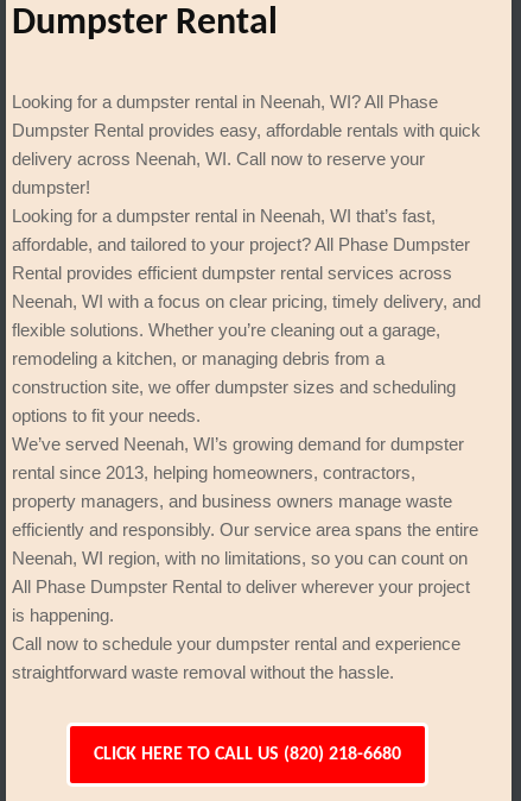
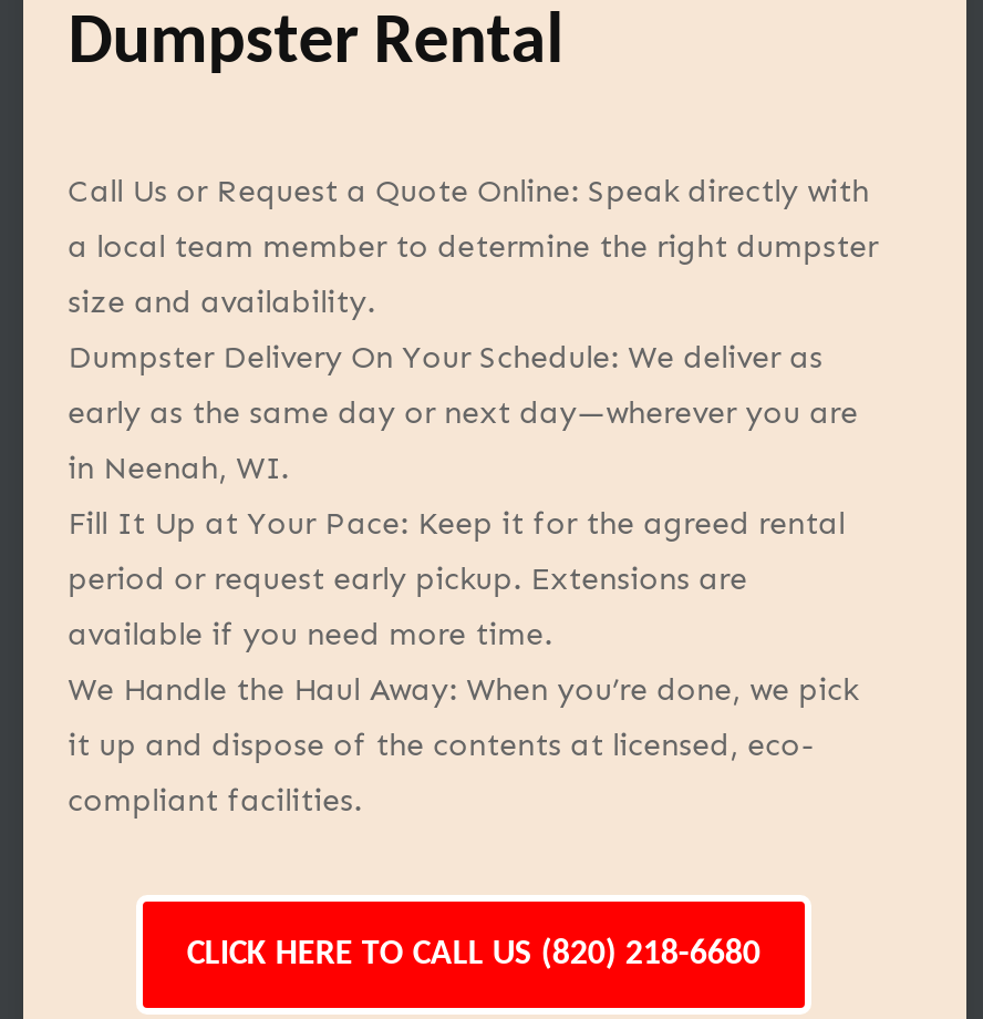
- Looking for a dumpster rental in Neenah, WI? All Phase
- Dumpster Rental provides easy, affordable rentals with quick
- delivery across Neenah, WI. Call now to reserve your
- dumpster!
- Looking for a dumpster rental in Neenah, WI that’s fast,
- affordable, and tailored to your project? All Phase Dumpster
- Rental provides efficient dumpster rental services across
- Neenah, WI with a focus on clear pricing, timely delivery, and
- flexible solutions. Whether you’re cleaning out a garage,
- remodeling a kitchen, or managing debris from a
- construction site, we offer dumpster sizes and scheduling
- options to fit your needs.
- We’ve served Neenah, WI’s growing demand for dumpster
- rental since 2013, helping homeowners, contractors,
- property managers, and business owners manage waste
- efficiently and responsibly. Our service area spans the entire
- Neenah, WI region, with no limitations, so you can count on
- All Phase Dumpster Rental to deliver wherever your project
- is happening.
- Call now to schedule your dumpster rental and experience
- straightforward waste removal without the hassle.
+ Call Us or Request a Quote Online: Speak directly with
+ a local team member to determine the right dumpster
+ size and availability.
+ Dumpster Delivery On Your Schedule: We deliver as
+ early as the same day or next day—wherever you are
+ in Neenah, WI.
+ Fill It Up at Your Pace: Keep it for the agreed rental
+ period or request early pickup. Extensions are
+ available if you need more time.
+ We Handle the Haul Away: When you’re done, we pick
+ it up and dispose of the contents at licensed, eco-
+ compliant facilities.
